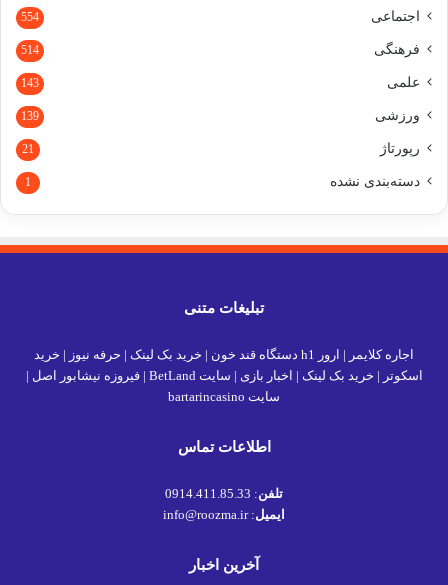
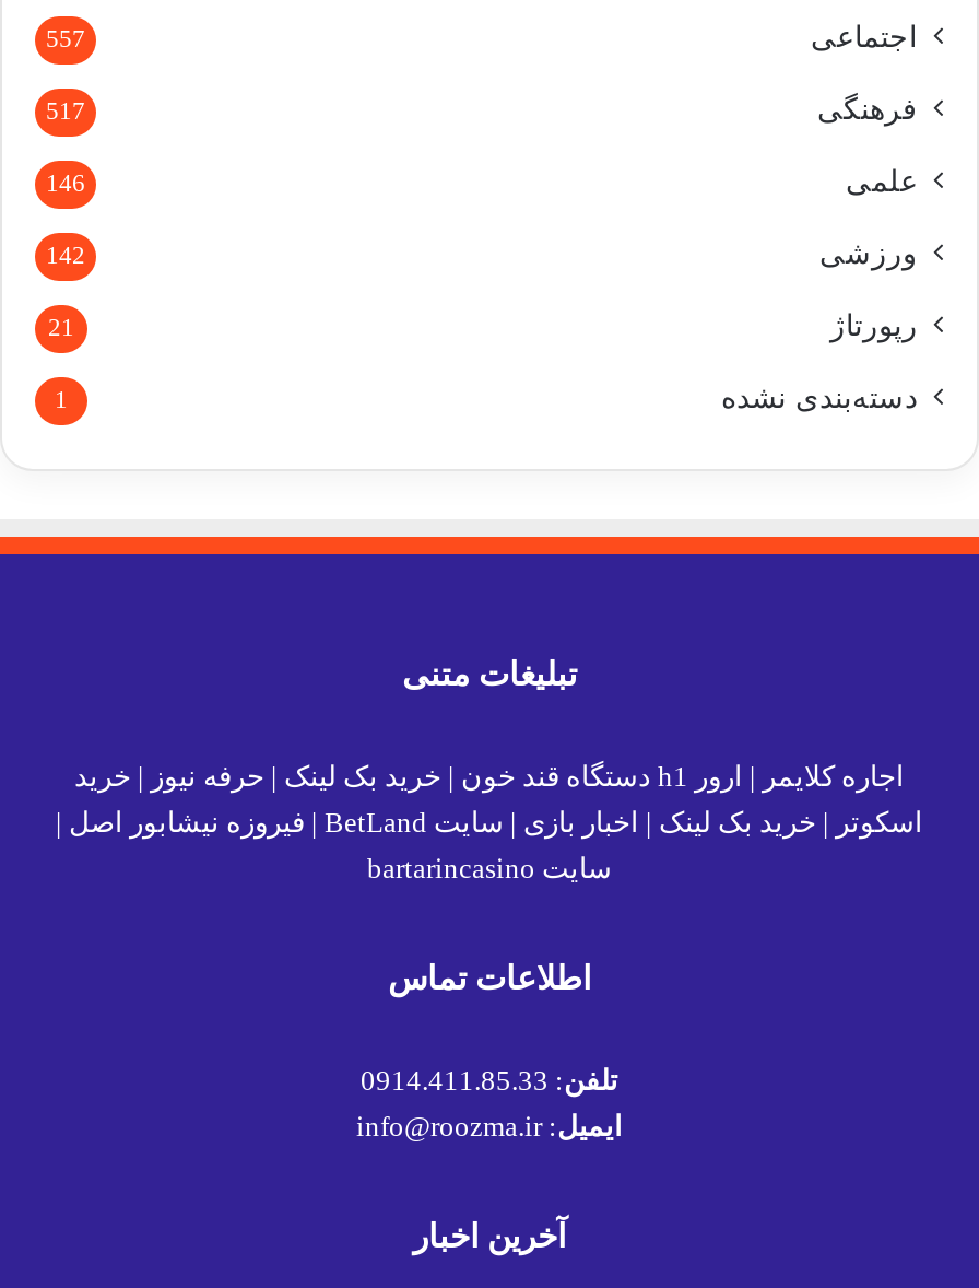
- 554
+ 557

- 514
+ 517

- 143
+ 146

- 139
+ 142
